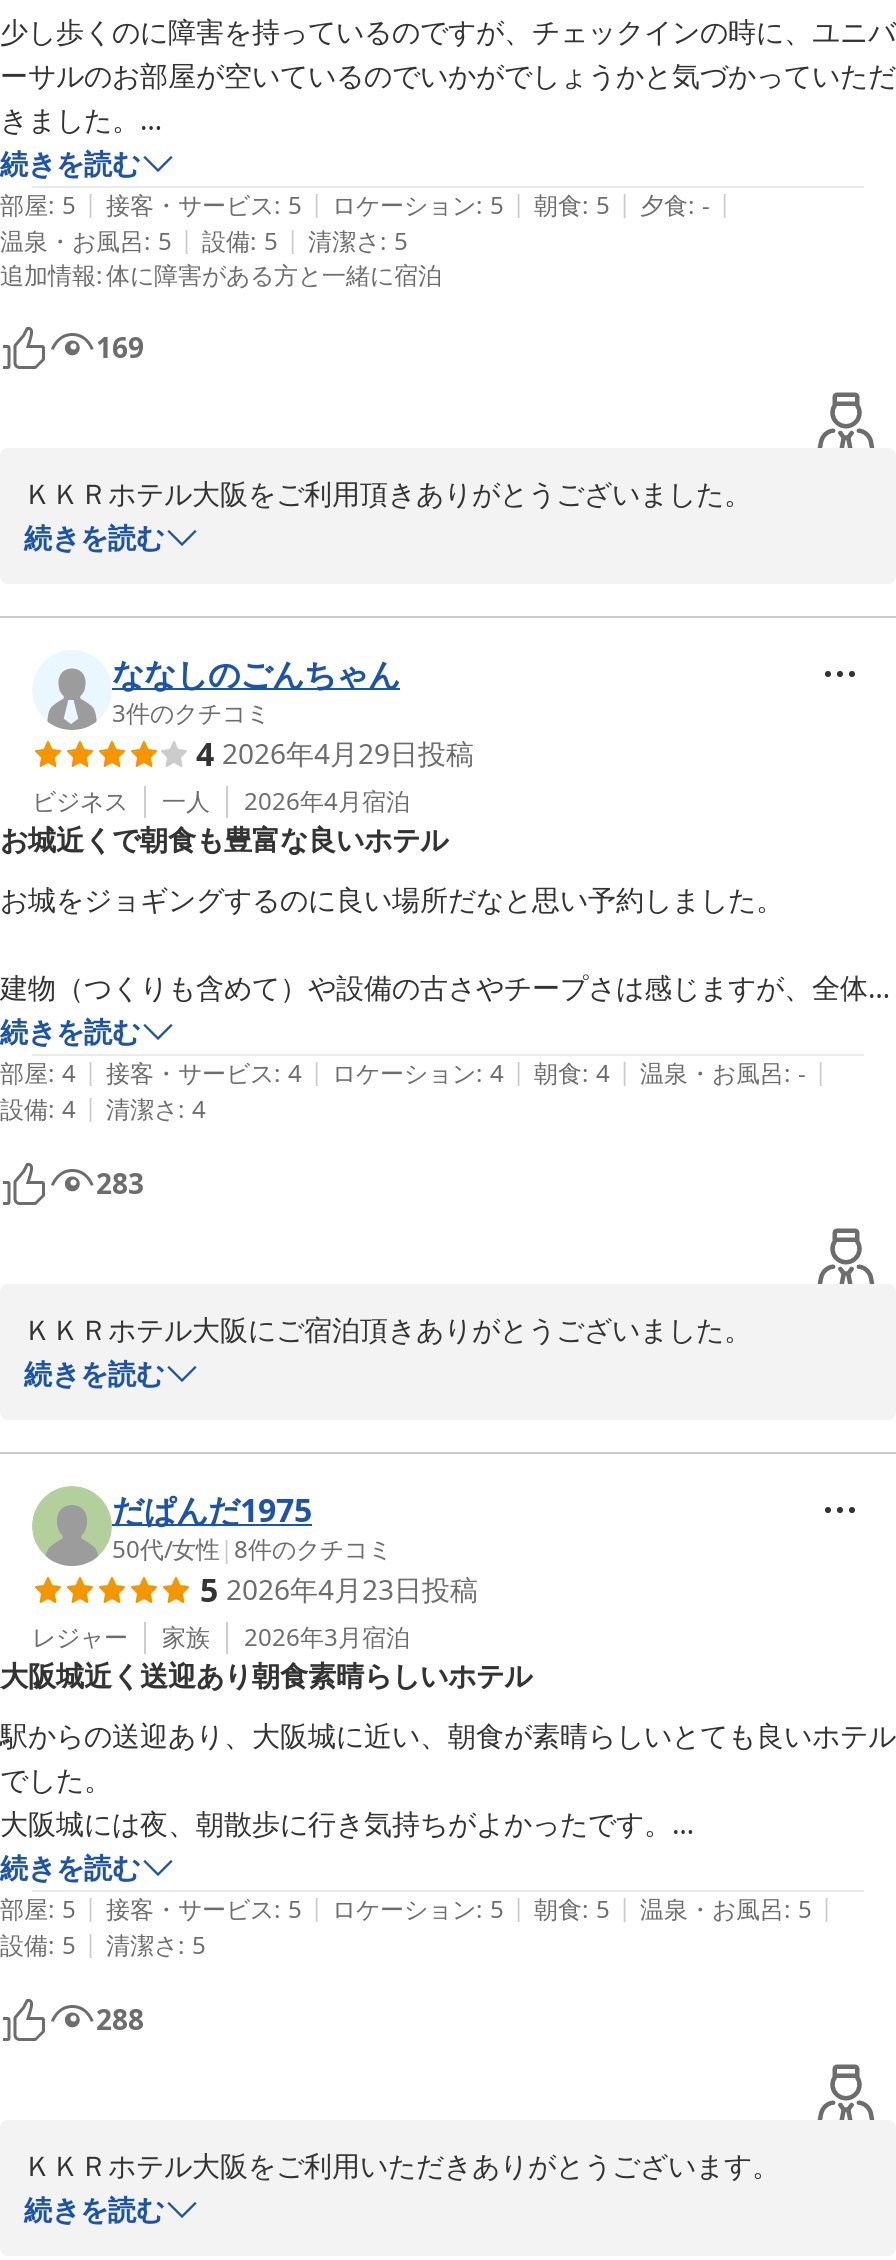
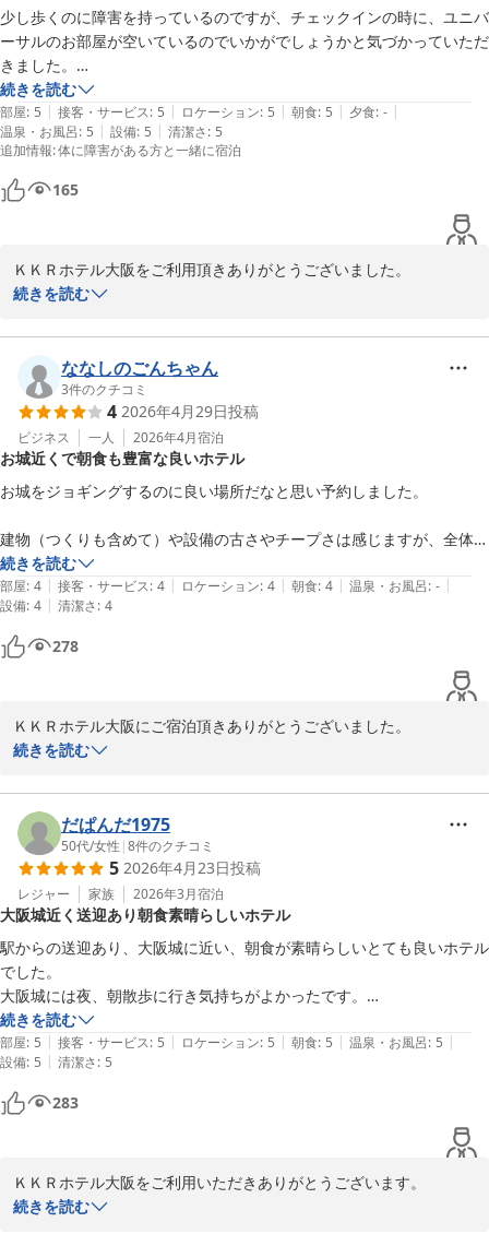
- 169
+ 165

- 283
+ 278

- 288
+ 283
